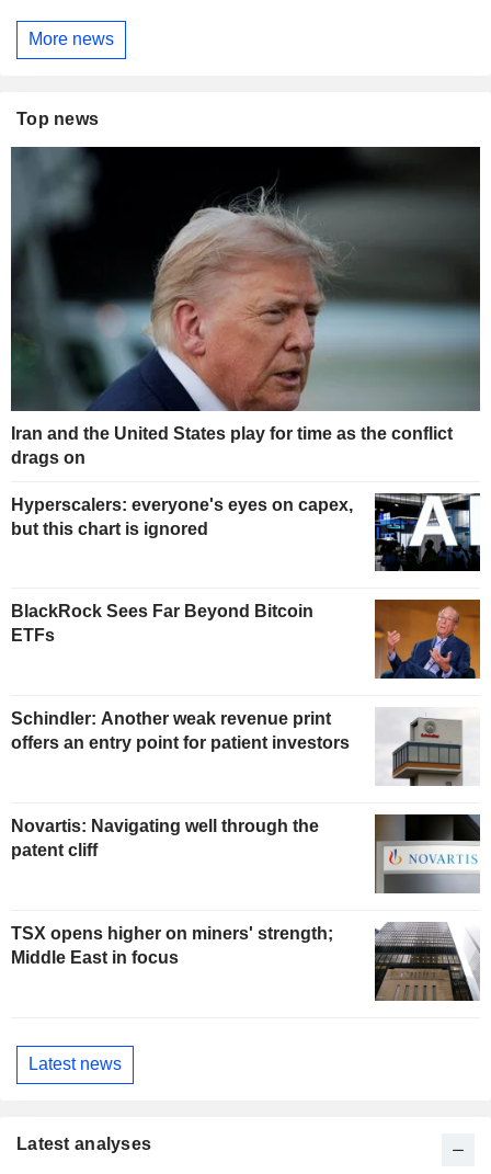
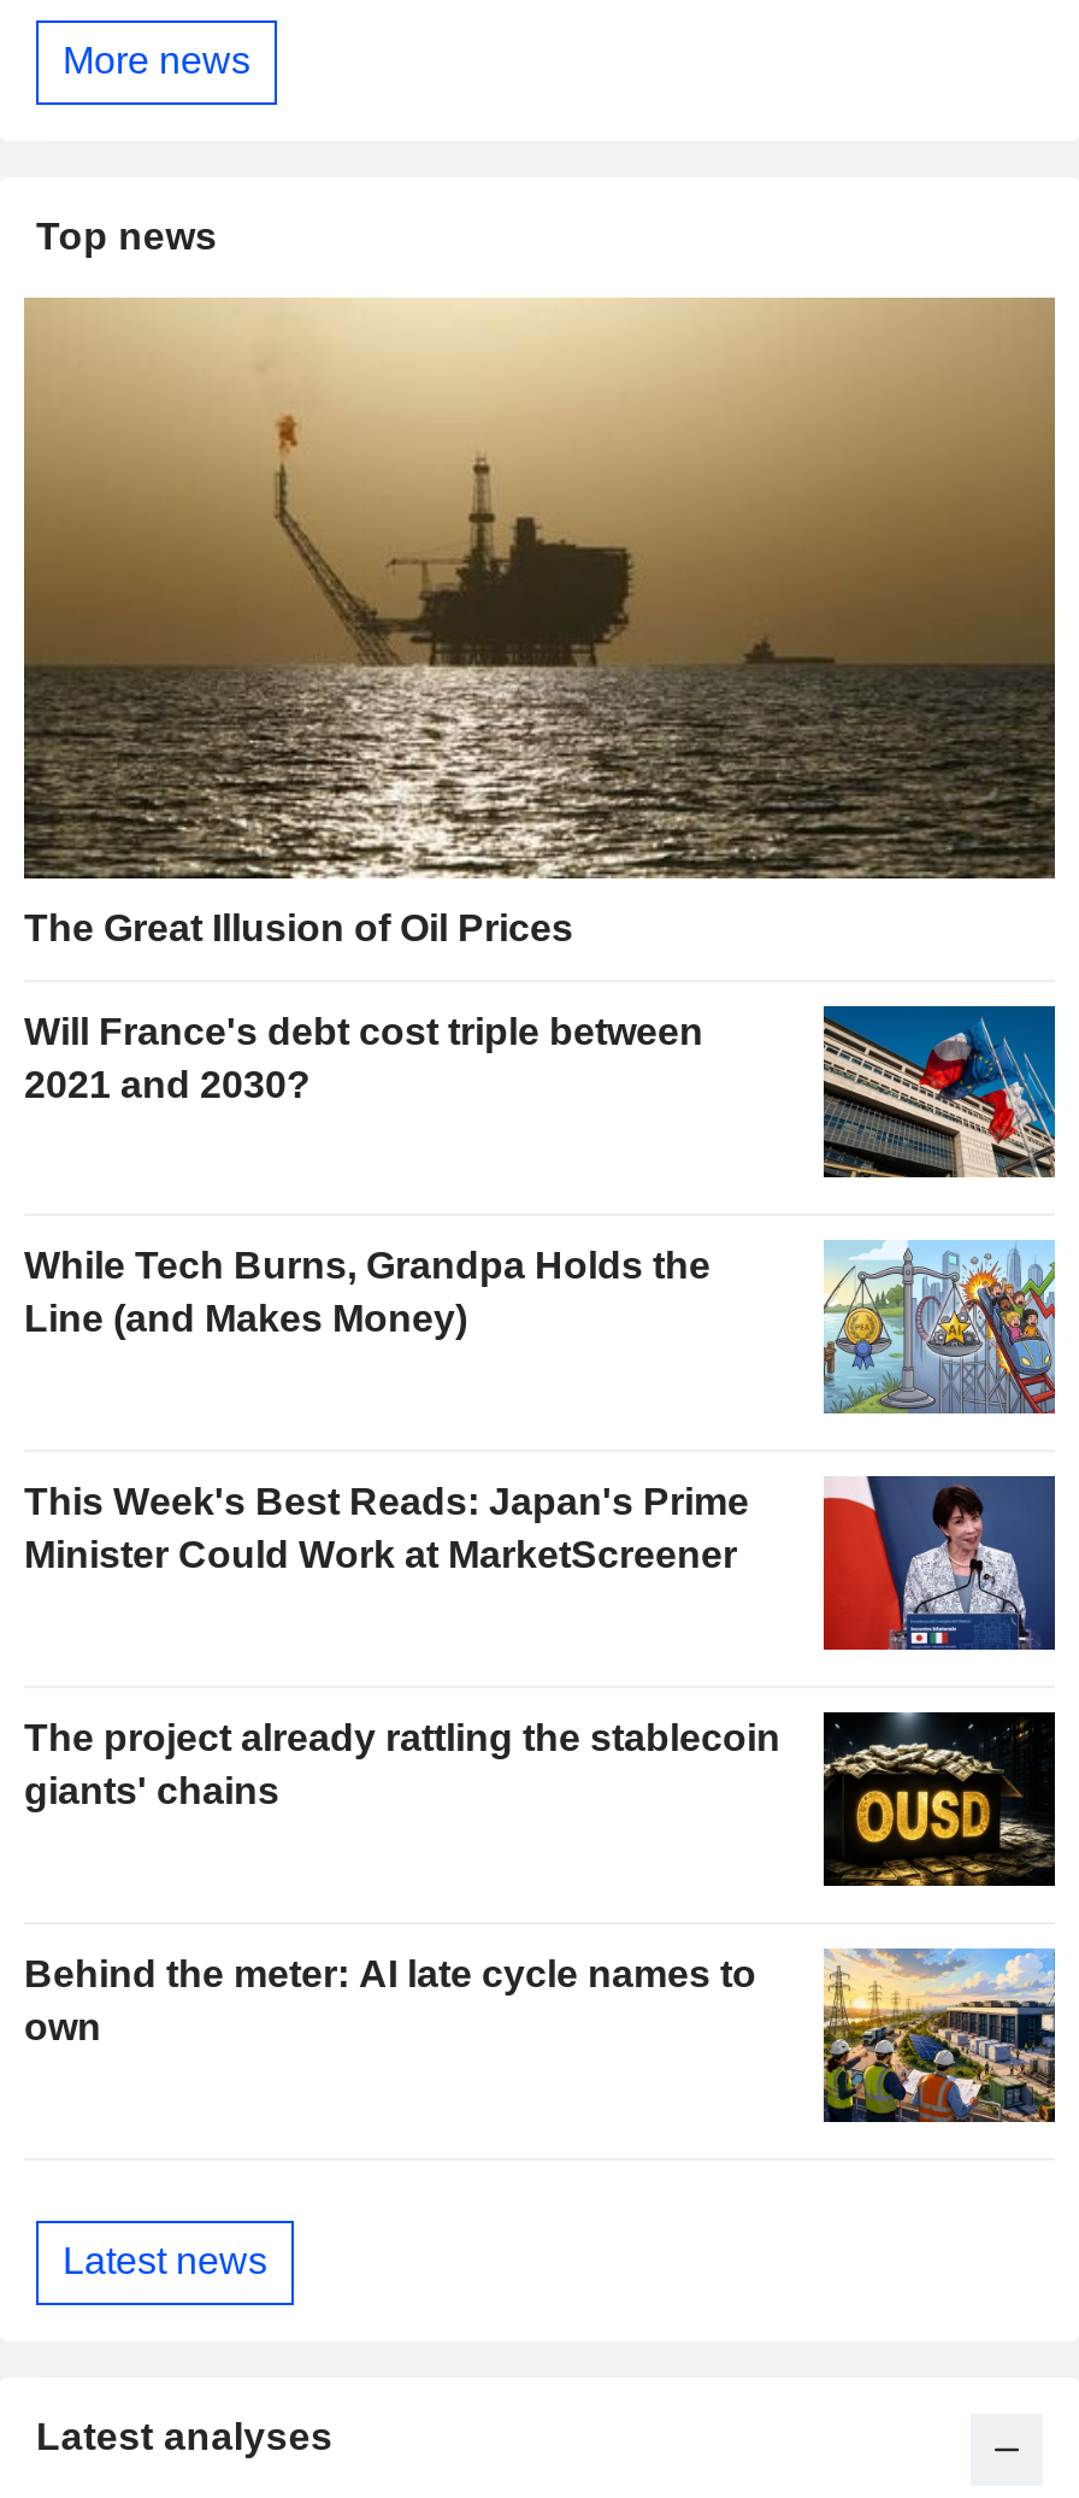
- [image]
- Iran and the United States play for time as the conflict
- drags on
+ [image]
+ The Great Illusion of Oil Prices

- Hyperscalers: everyone's eyes on capex,
- but this chart is ignored
+ Will France's debt cost triple between
+ 2021 and 2030?

- [image]
+ [image]

- BlackRock Sees Far Beyond Bitcoin
- ETFs
+ While Tech Burns, Grandpa Holds the
+ Line (and Makes Money)

- [image]
+ [image]

- [image]
- Schindler: Another weak revenue print
- offers an entry point for patient investors
+ [image]
+ This Week's Best Reads: Japan's Prime
+ Minister Could Work at MarketScreener

- Novartis: Navigating well through the
- patent cliff
+ The project already rattling the stablecoin
+ giants' chains

- [image]
+ [image]

- [image]
- TSX opens higher on miners' strength;
- Middle East in focus
+ [image]
+ Behind the meter: AI late cycle names to
+ own
